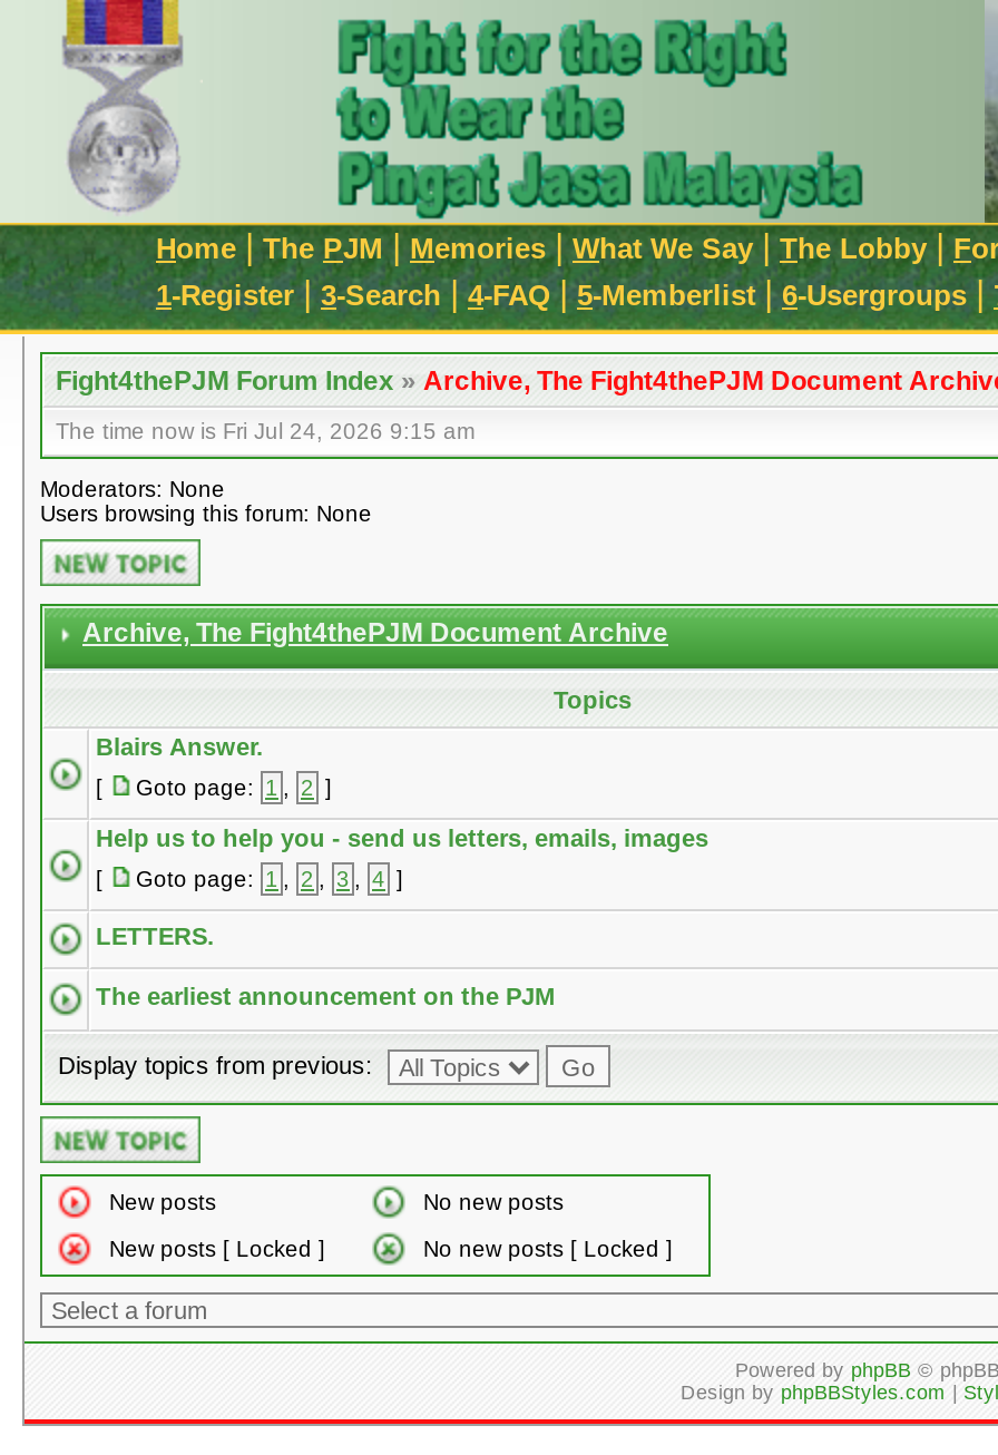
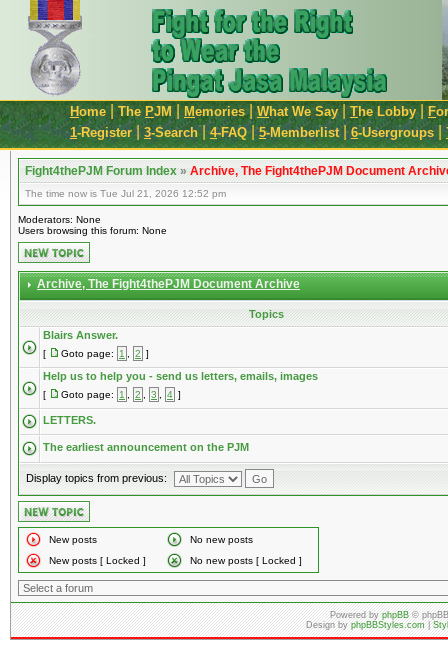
- The time now is Fri Jul 24, 2026 9:15 am
+ The time now is Tue Jul 21, 2026 12:52 pm
